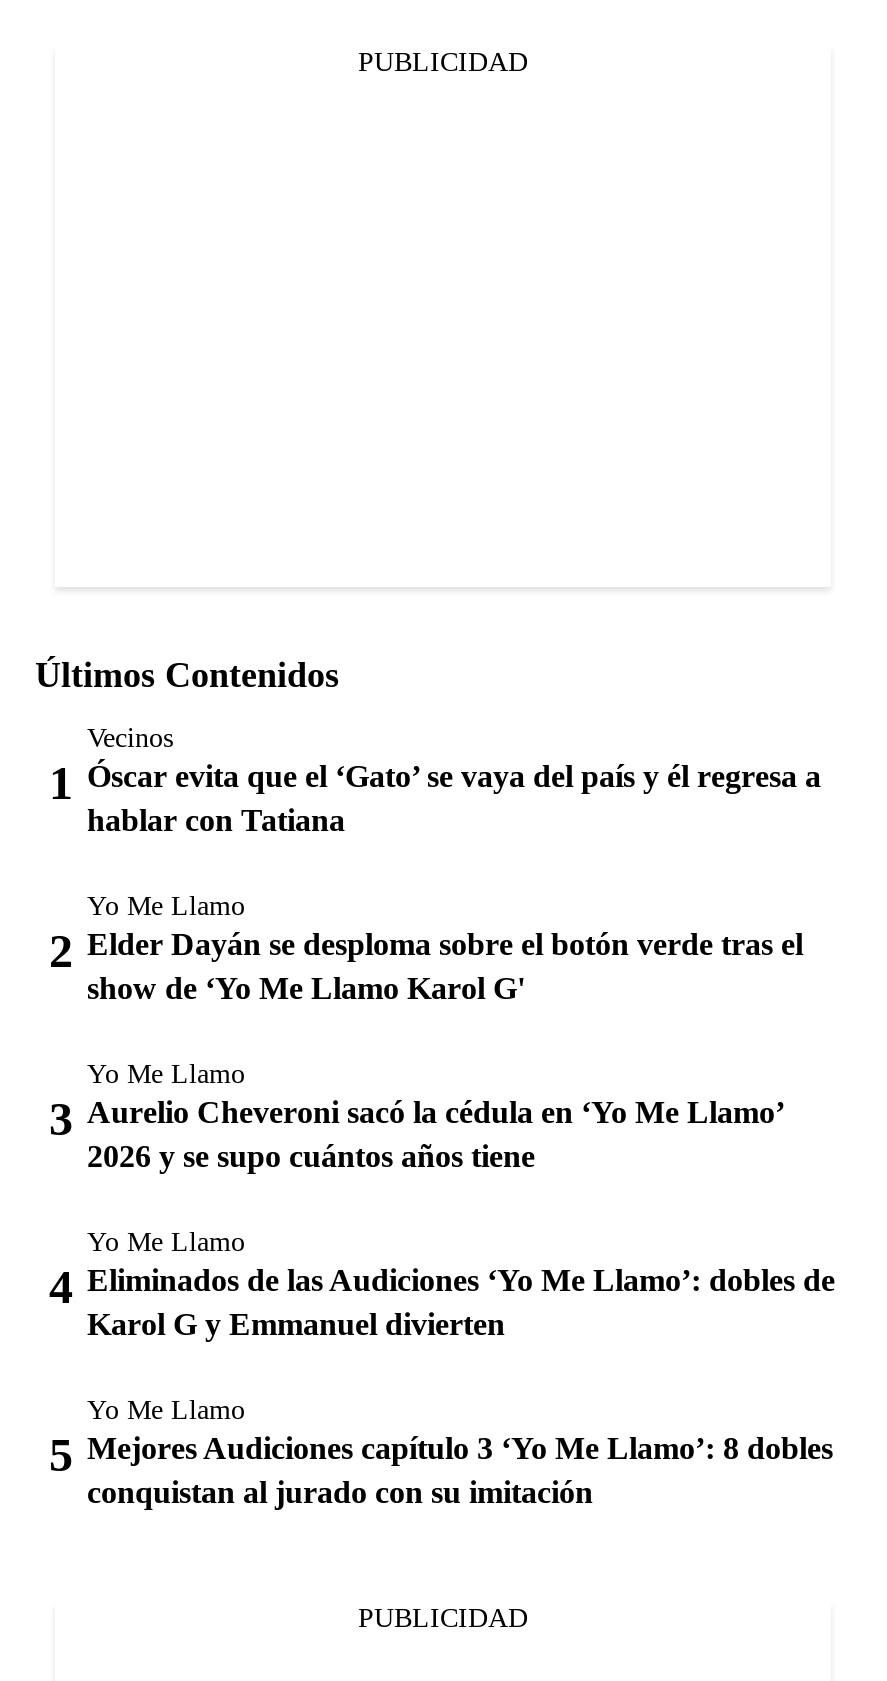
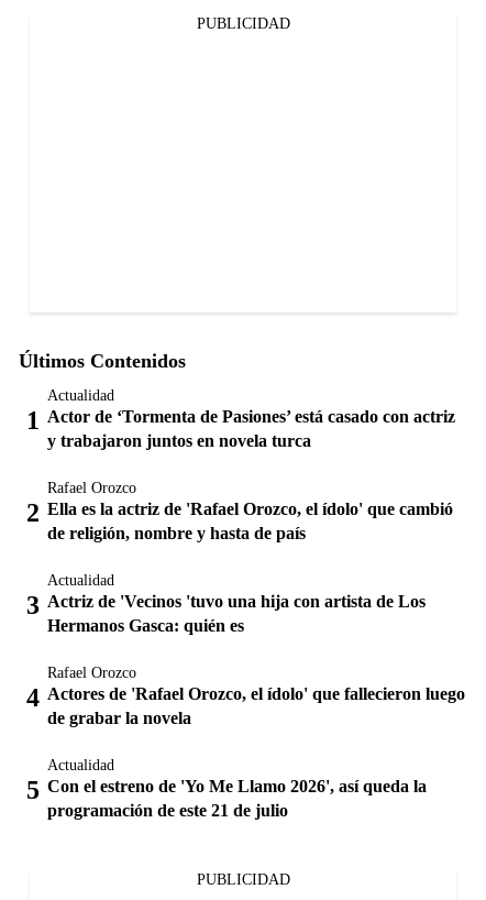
- Vecinos
- Óscar evita que el ‘Gato’ se vaya del país y él regresa a
- hablar con Tatiana
+ Actualidad
+ Actor de ‘Tormenta de Pasiones’ está casado con actriz
+ y trabajaron juntos en novela turca

- Yo Me Llamo
- Elder Dayán se desploma sobre el botón verde tras el
- show de ‘Yo Me Llamo Karol G'
+ Rafael Orozco
+ Ella es la actriz de 'Rafael Orozco, el ídolo' que cambió
+ de religión, nombre y hasta de país

- Yo Me Llamo
- Aurelio Cheveroni sacó la cédula en ‘Yo Me Llamo’
- 2026 y se supo cuántos años tiene
+ Actualidad
+ Actriz de 'Vecinos 'tuvo una hija con artista de Los
+ Hermanos Gasca: quién es

- Yo Me Llamo
- Eliminados de las Audiciones ‘Yo Me Llamo’: dobles de
- Karol G y Emmanuel divierten
+ Rafael Orozco
+ Actores de 'Rafael Orozco, el ídolo' que fallecieron luego
+ de grabar la novela

- Yo Me Llamo
- Mejores Audiciones capítulo 3 ‘Yo Me Llamo’: 8 dobles
- conquistan al jurado con su imitación
+ Actualidad
+ Con el estreno de 'Yo Me Llamo 2026', así queda la
+ programación de este 21 de julio
